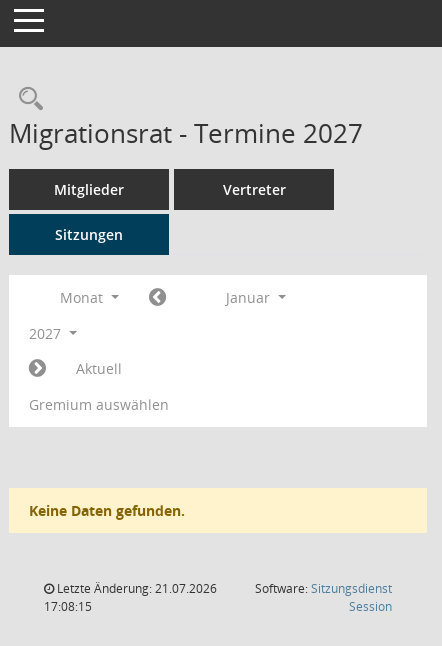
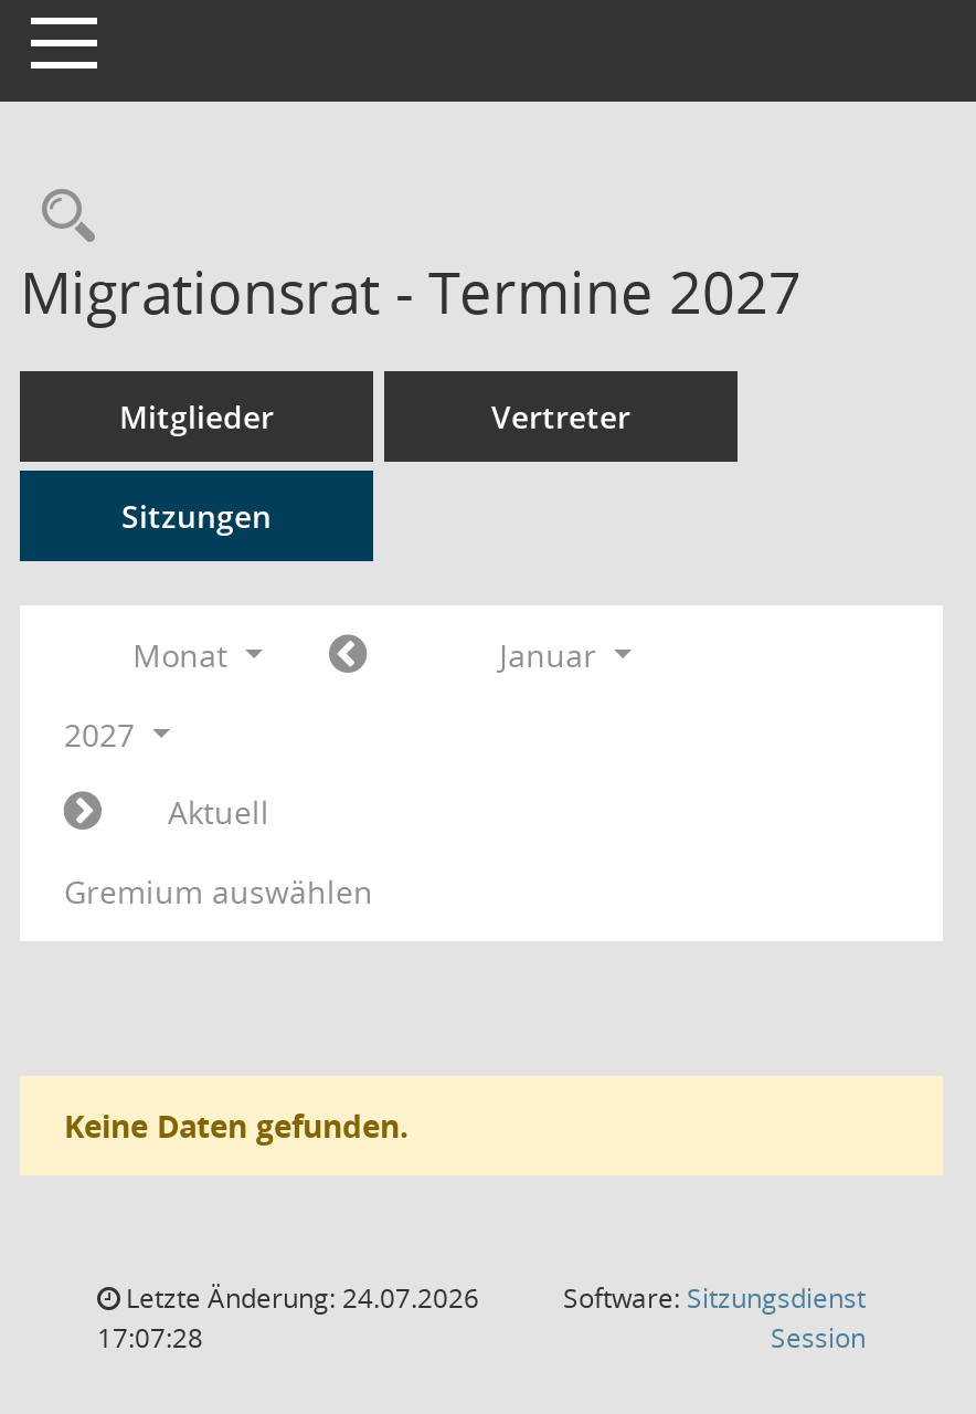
- Letzte Änderung: 21.07.2026
+ Letzte Änderung: 24.07.2026

- 17:08:15
+ 17:07:28
